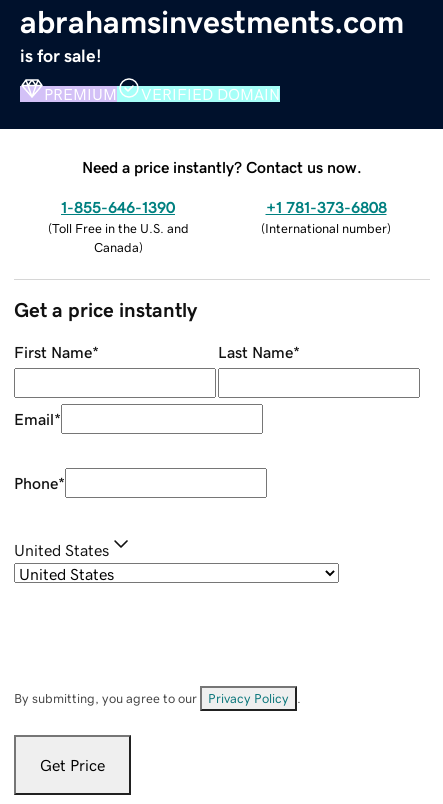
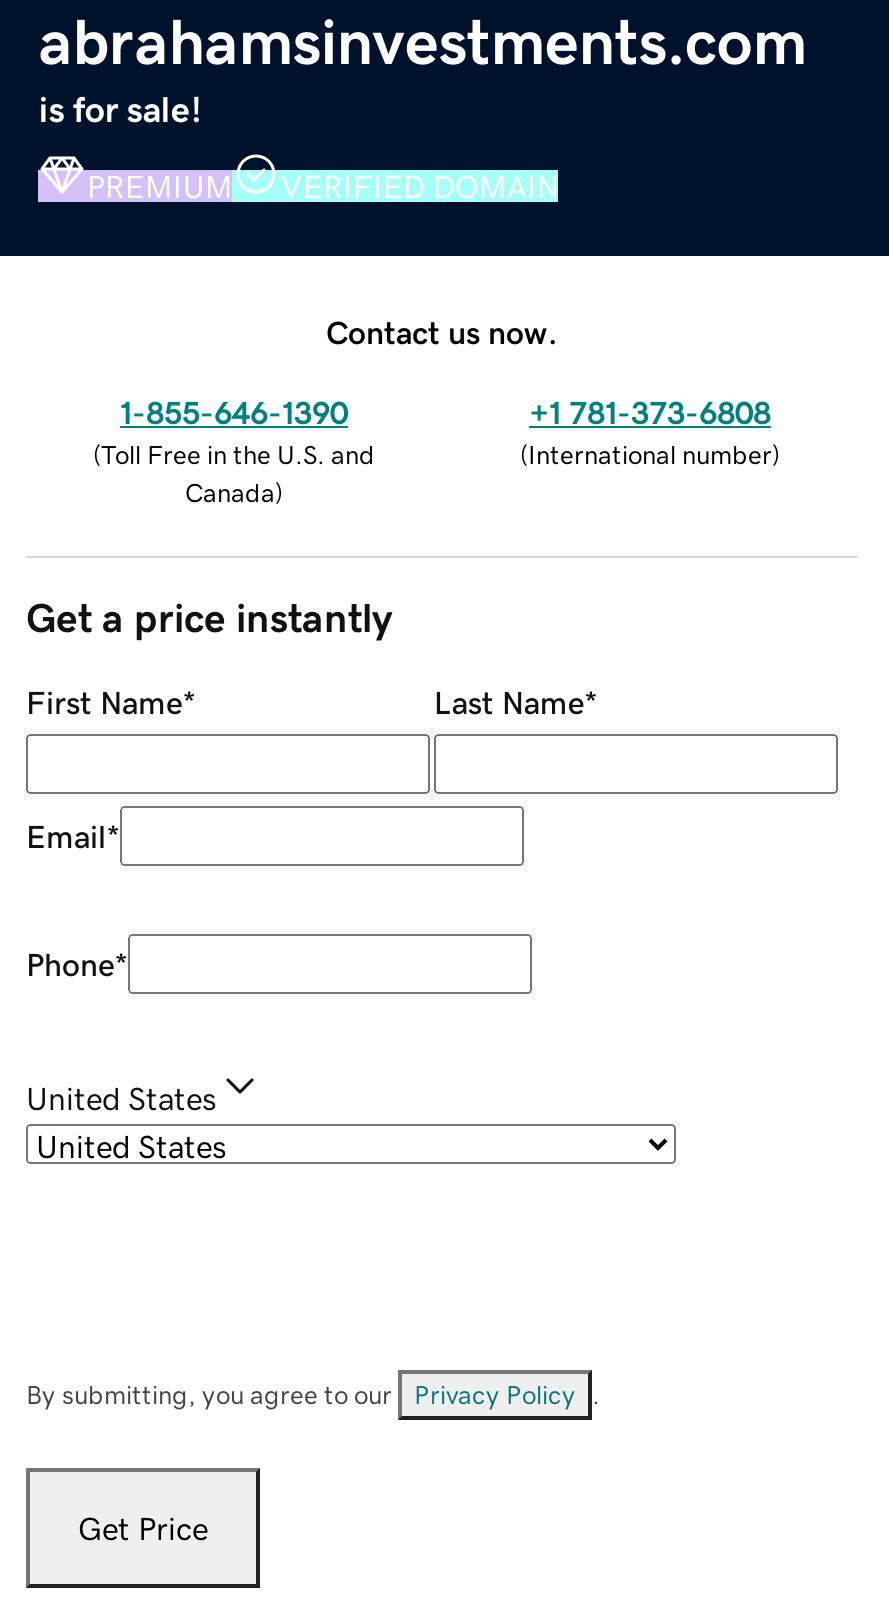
- Need a price instantly? Contact us now.
+ Contact us now.
